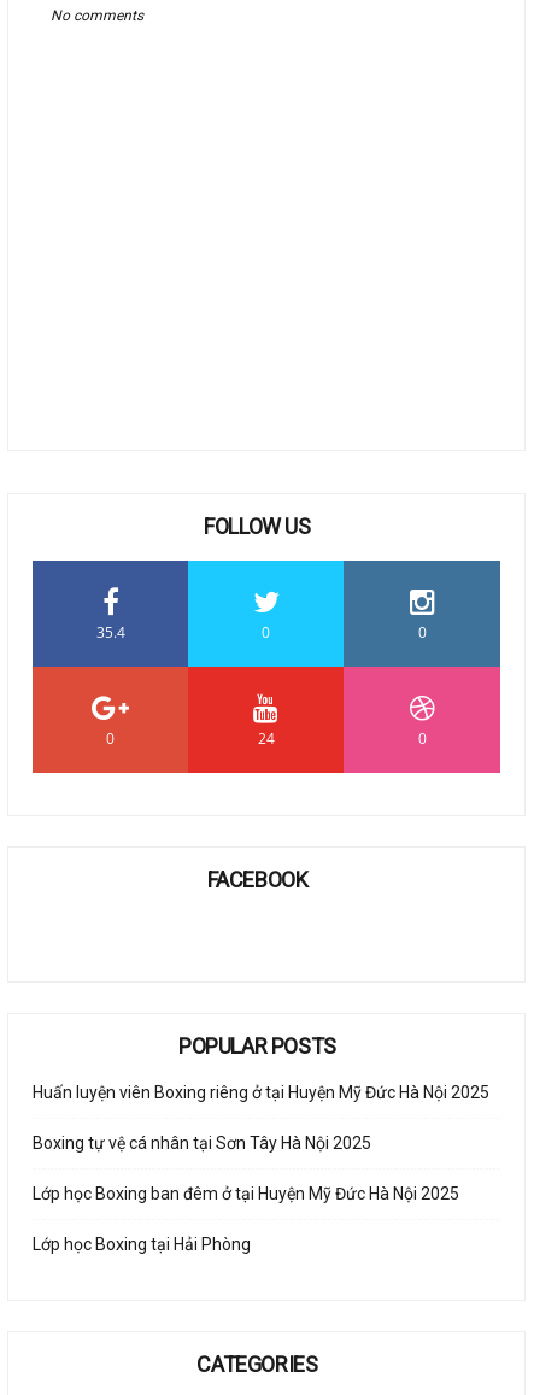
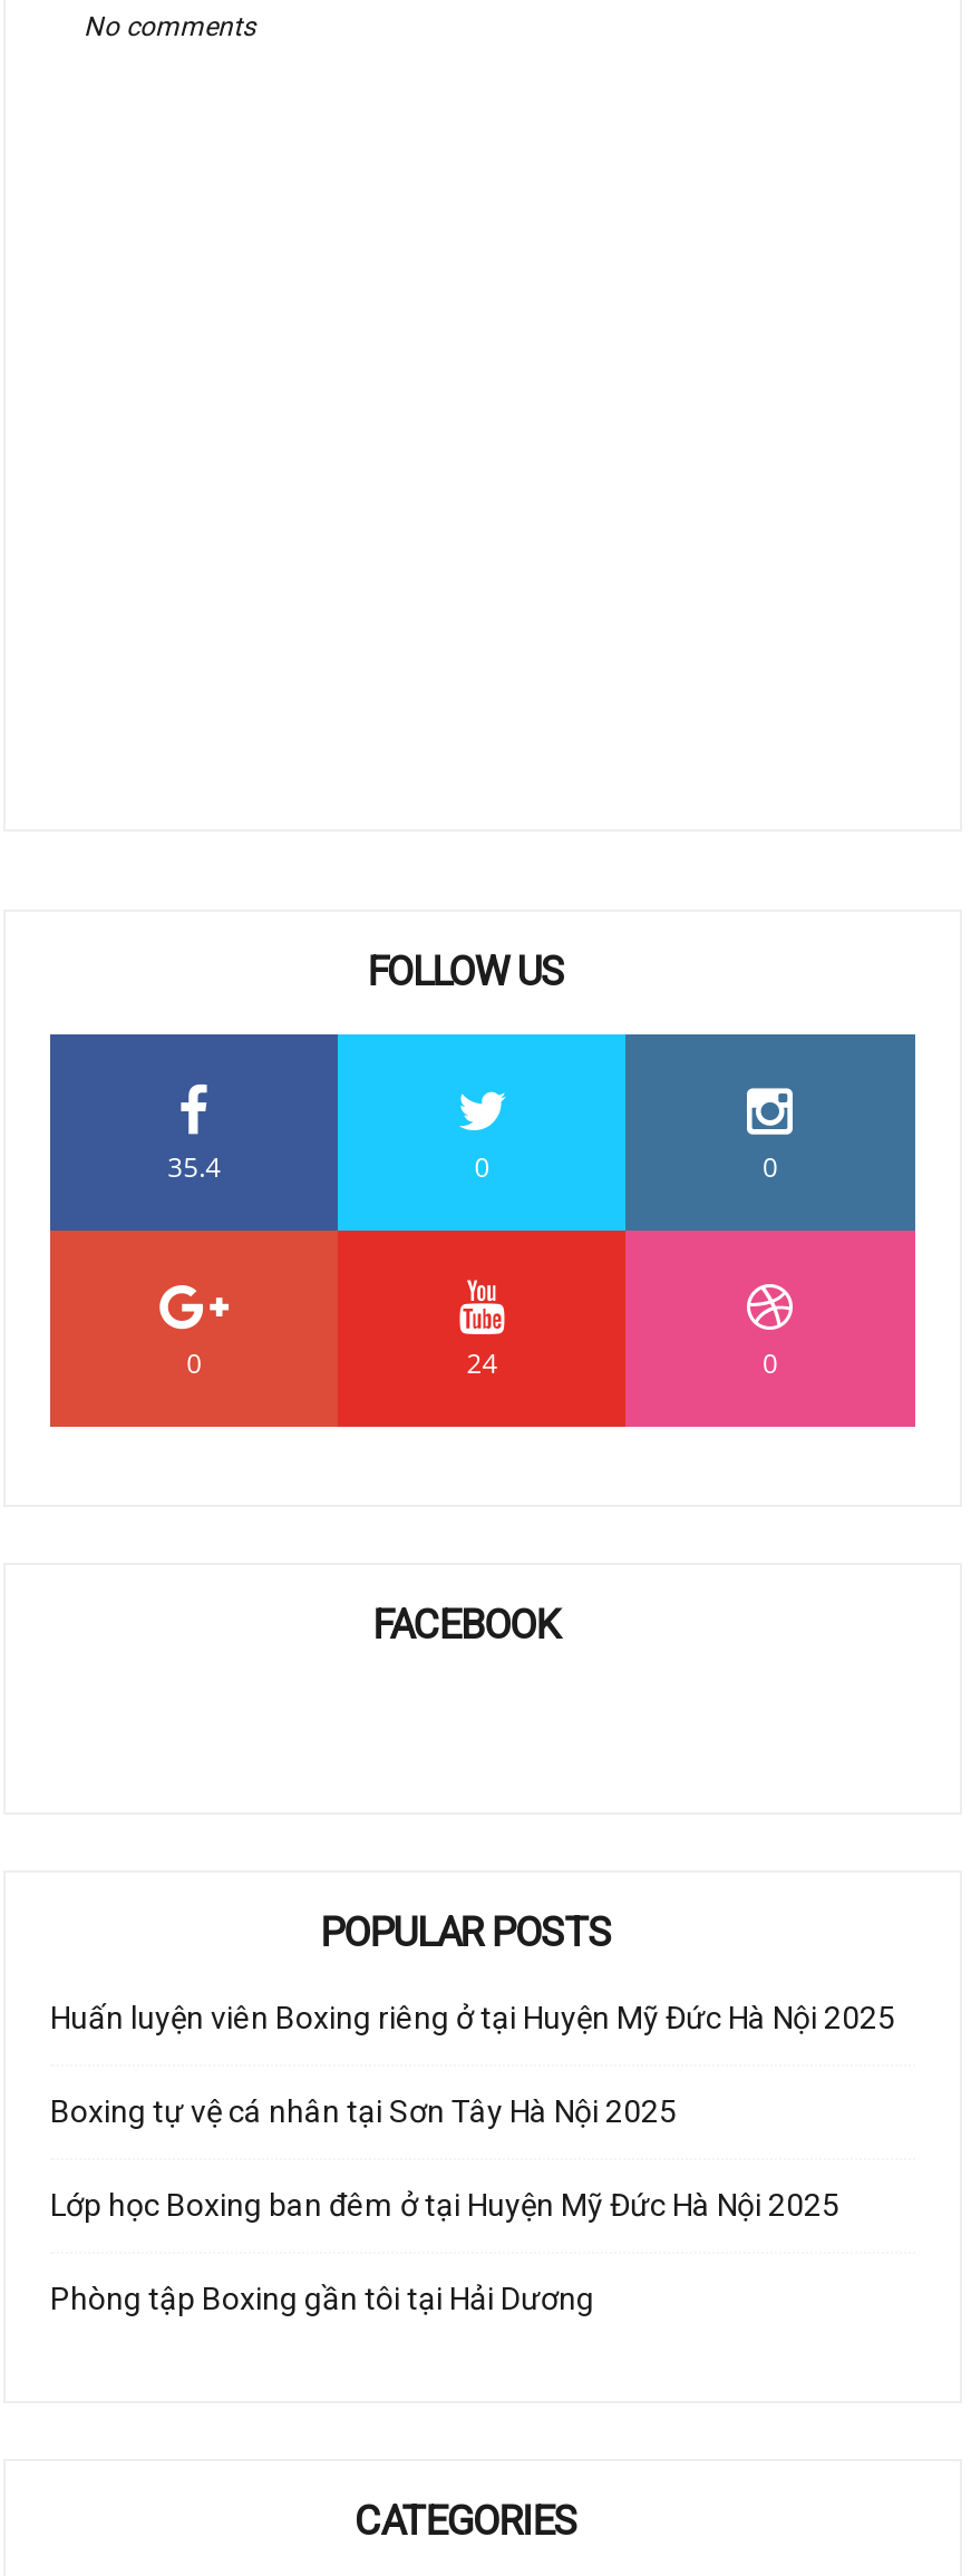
- Lớp học Boxing tại Hải Phòng
+ Phòng tập Boxing gần tôi tại Hải Dương
